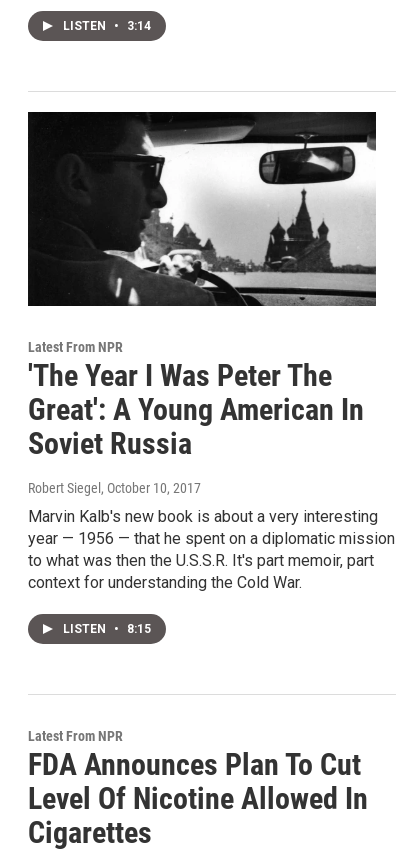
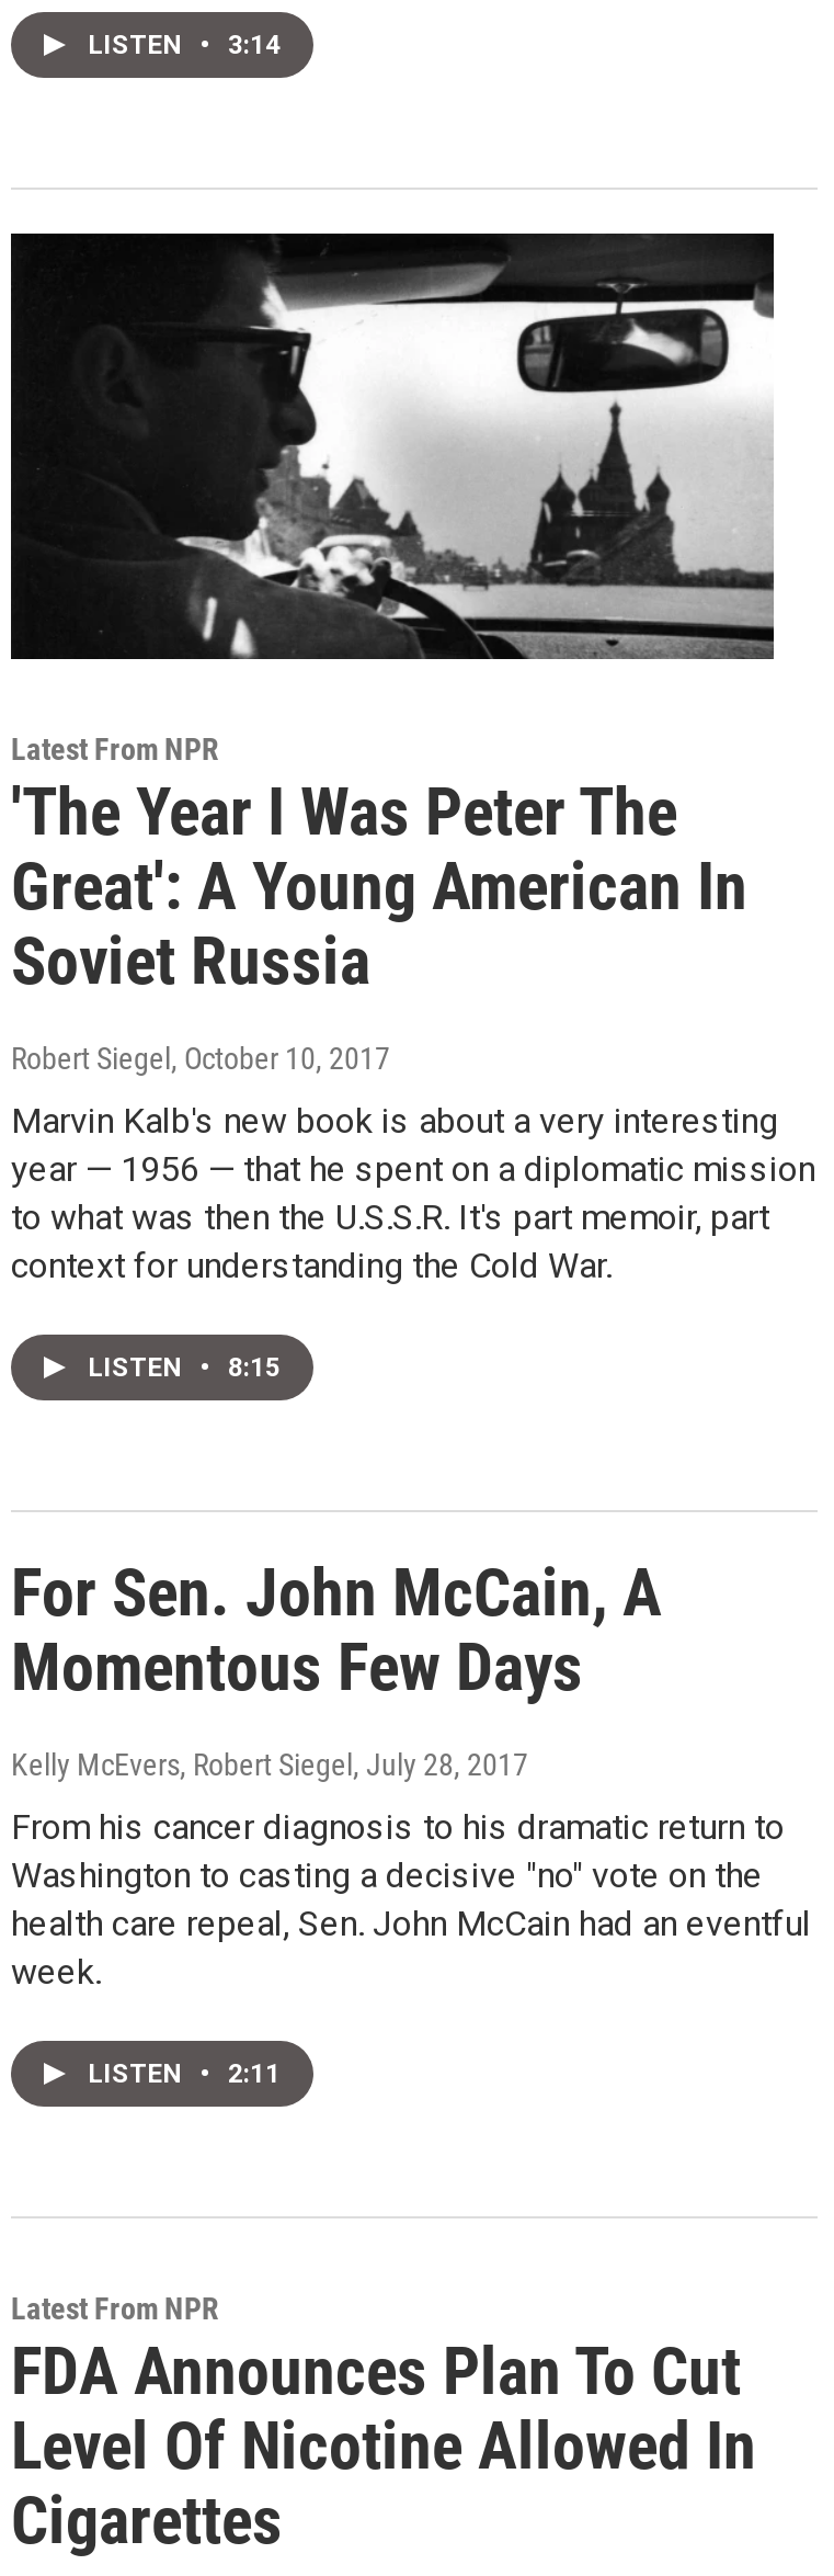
+ For Sen. John McCain, A
+ Momentous Few Days
+ Kelly McEvers, Robert Siegel, July 28, 2017
+ From his cancer diagnosis to his dramatic return to
+ Washington to casting a decisive "no" vote on the
+ health care repeal, Sen. John McCain had an eventful
+ week.
+ LISTEN • 2:11
